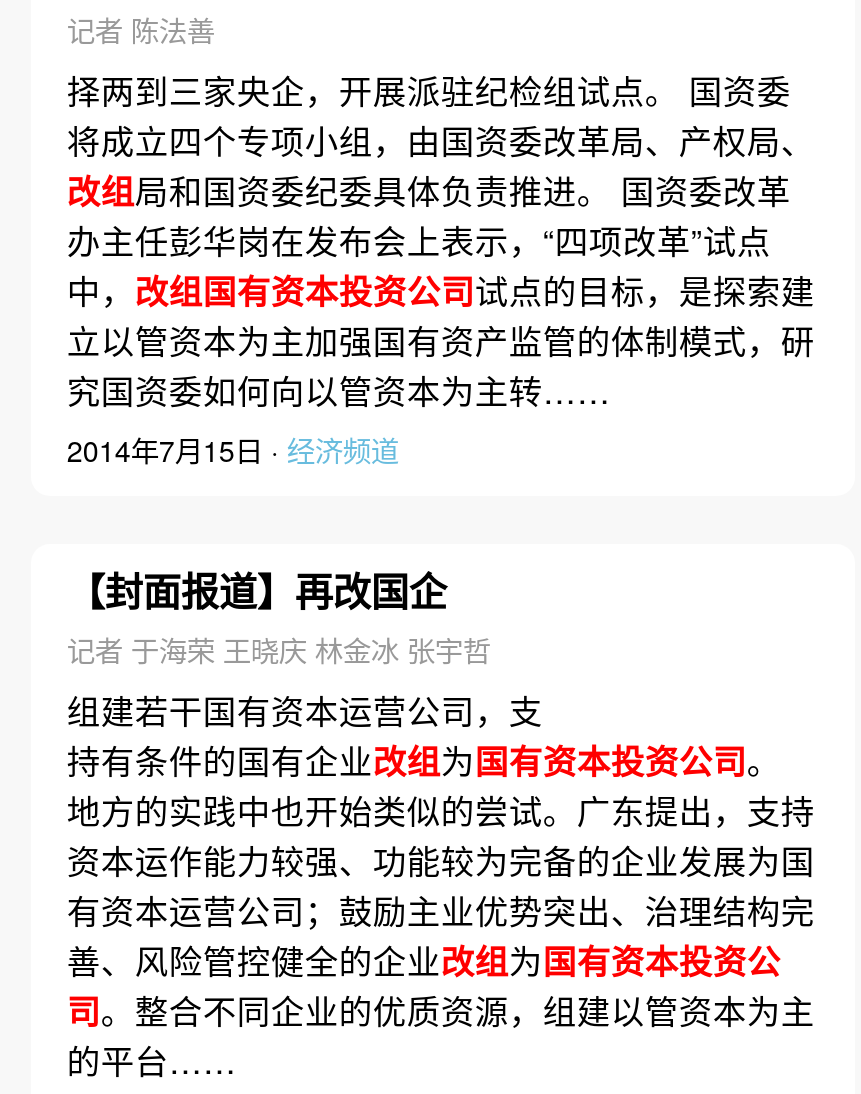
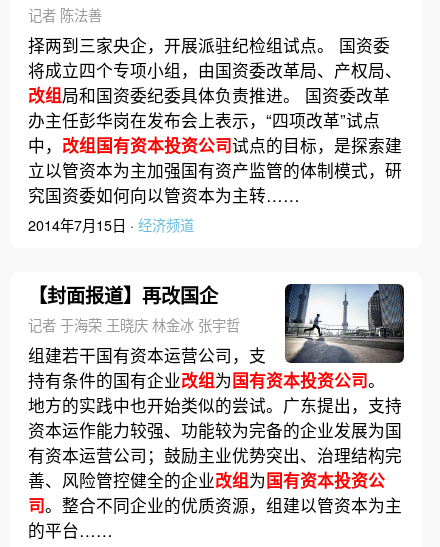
+ [image]
